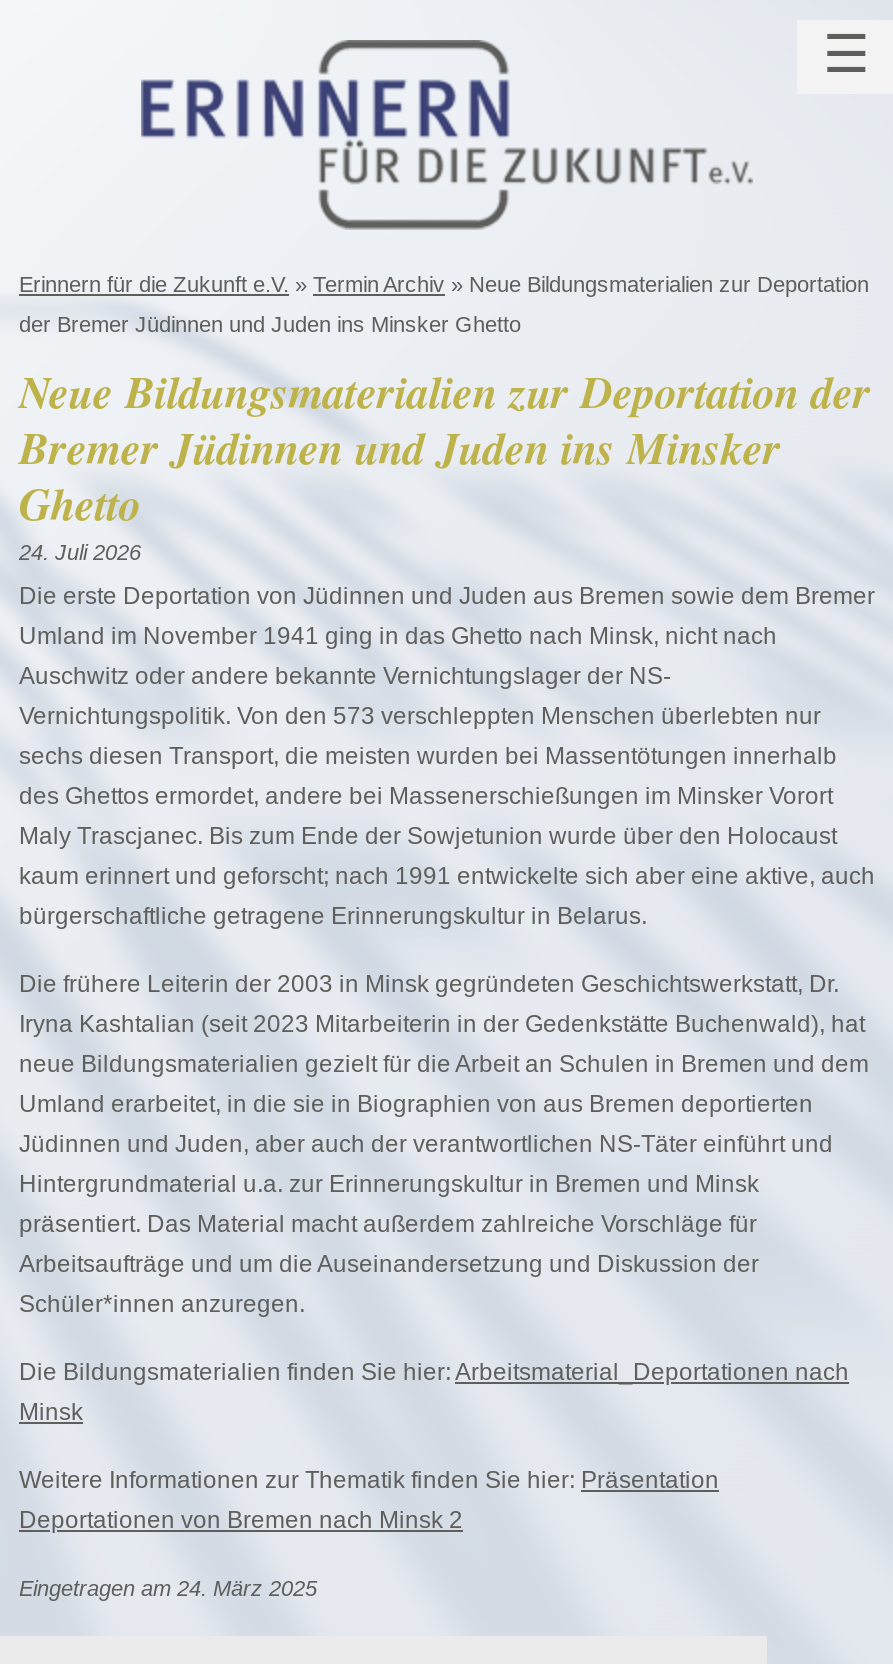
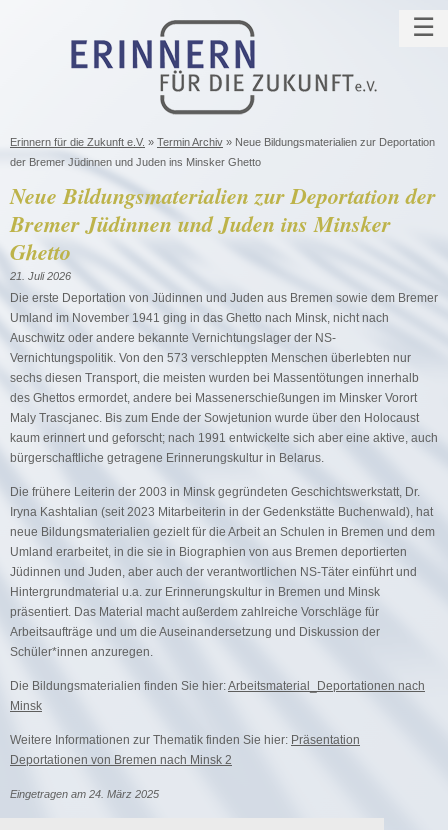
- 24. Juli 2026
+ 21. Juli 2026
